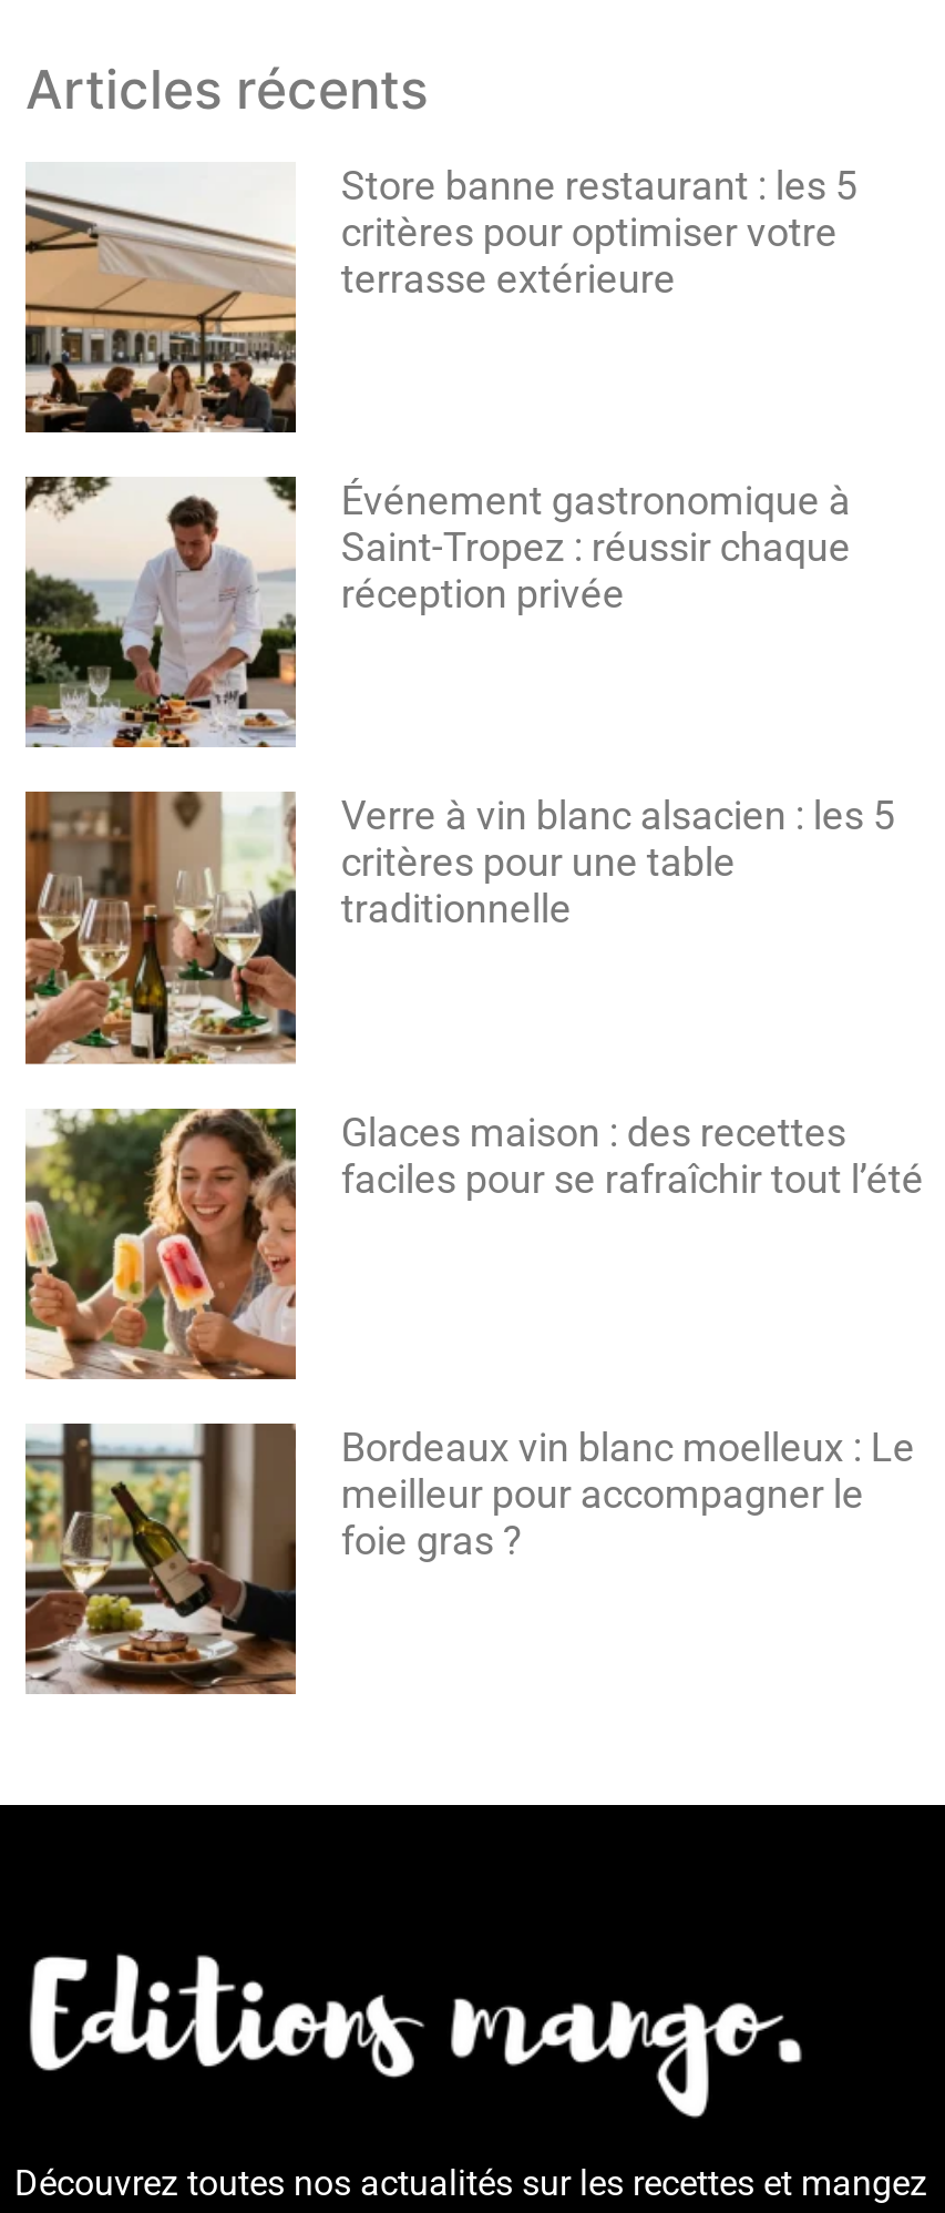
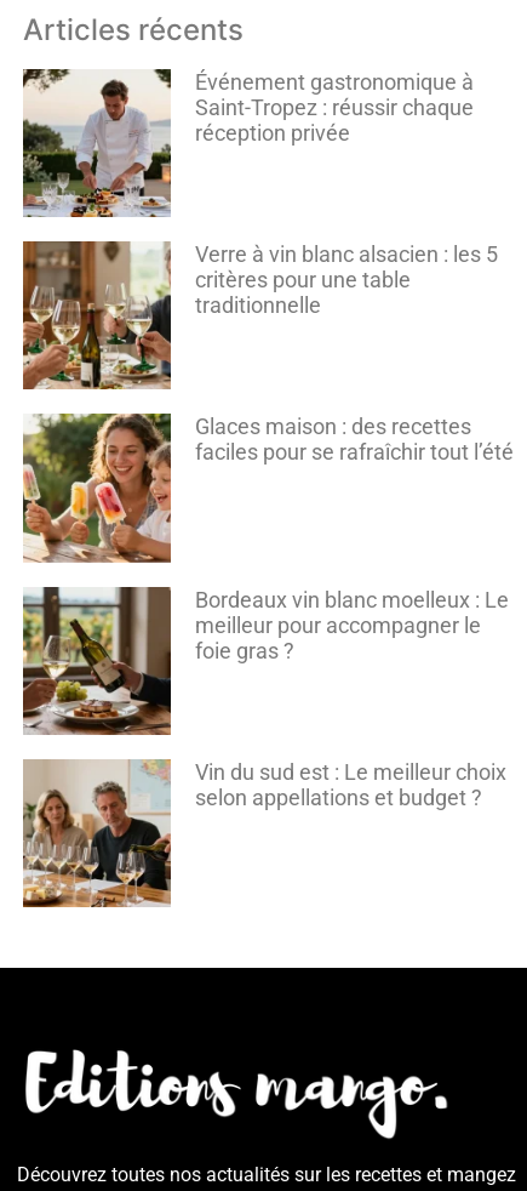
- [image]
- Store banne restaurant : les 5
- critères pour optimiser votre
- terrasse extérieure

moved up: [image] | Événement gastronomique à | Saint-Tropez : réussir chaque | ... | meilleur pour accompagner le | foie gras ?

+ [image]
+ Vin du sud est : Le meilleur choix
+ selon appellations et budget ?
